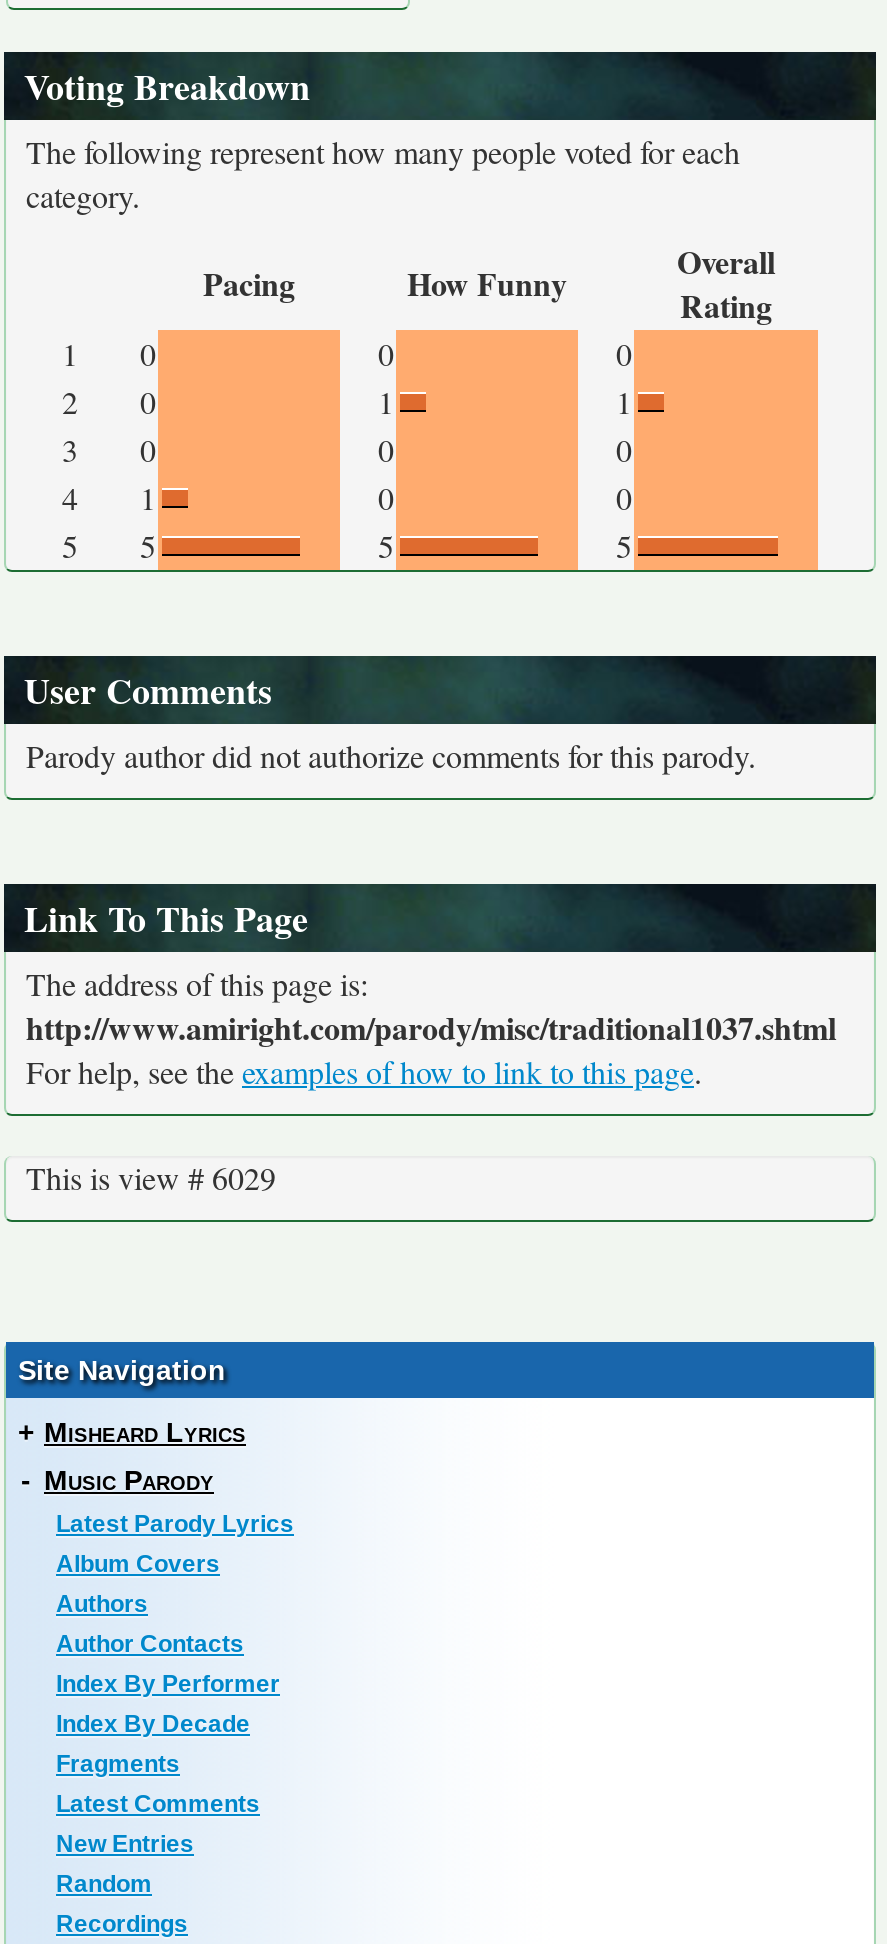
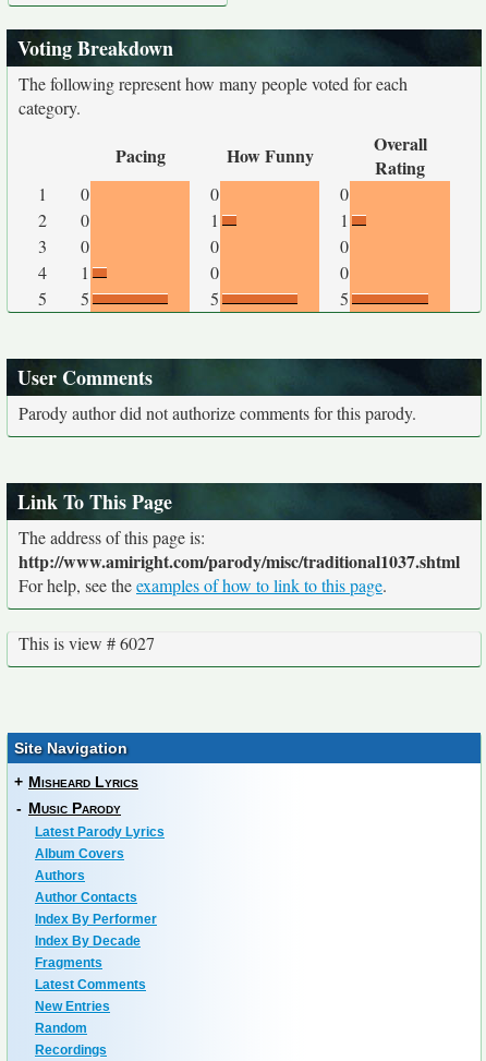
- This is view # 6029
+ This is view # 6027
